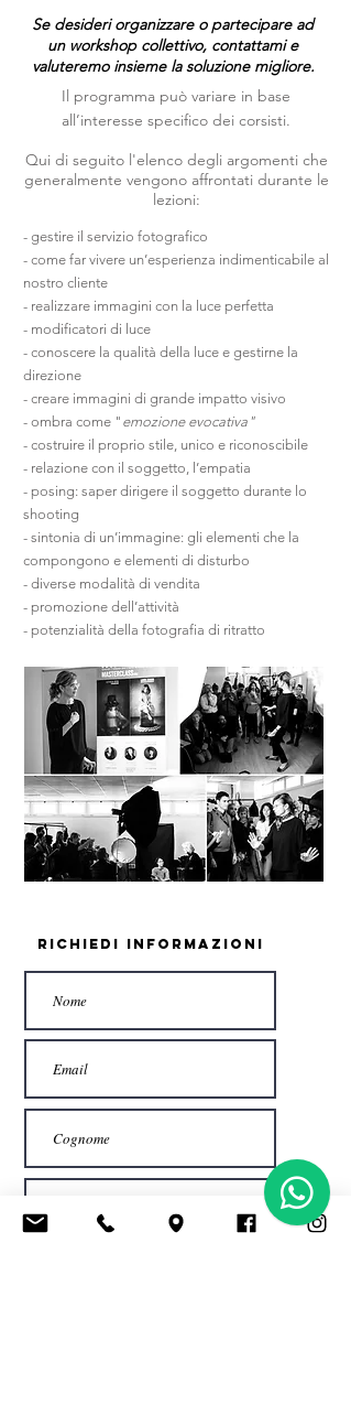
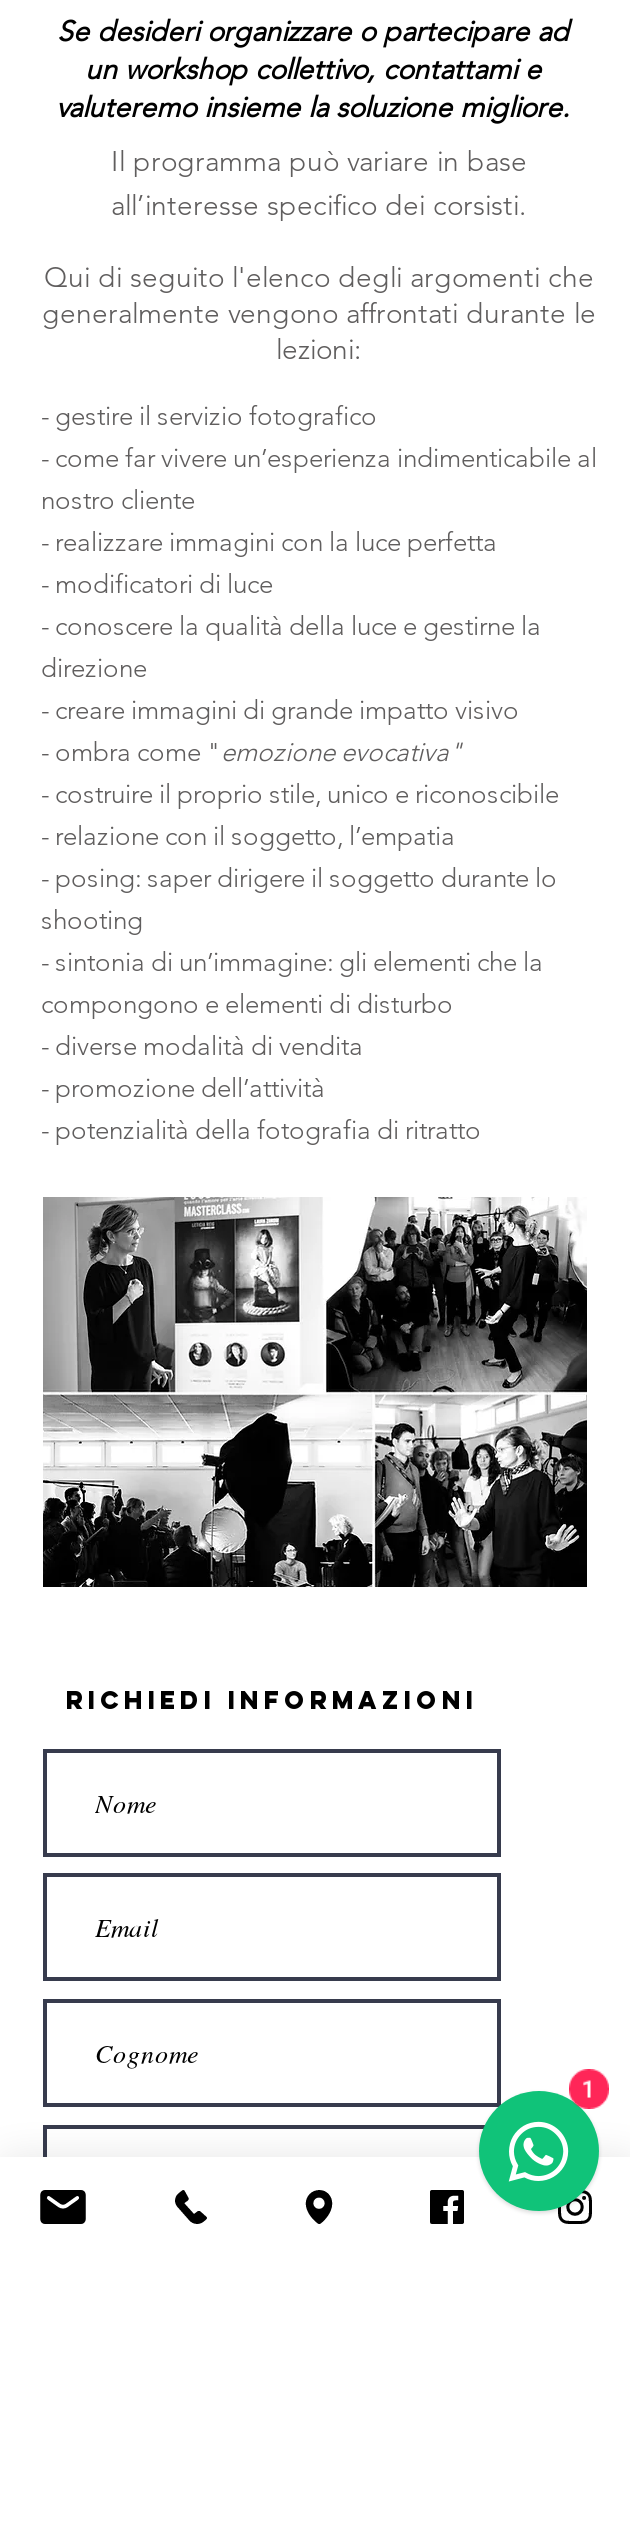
+ 1
